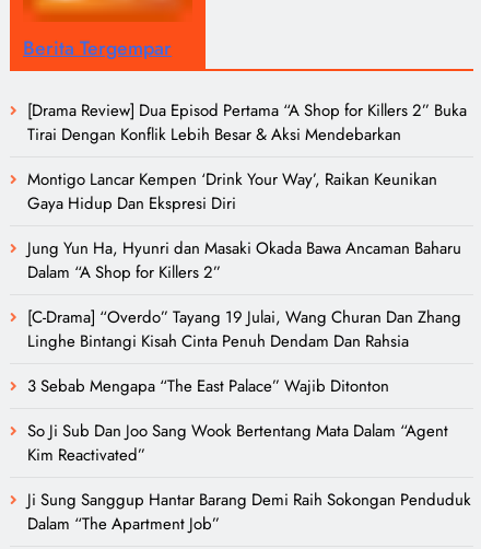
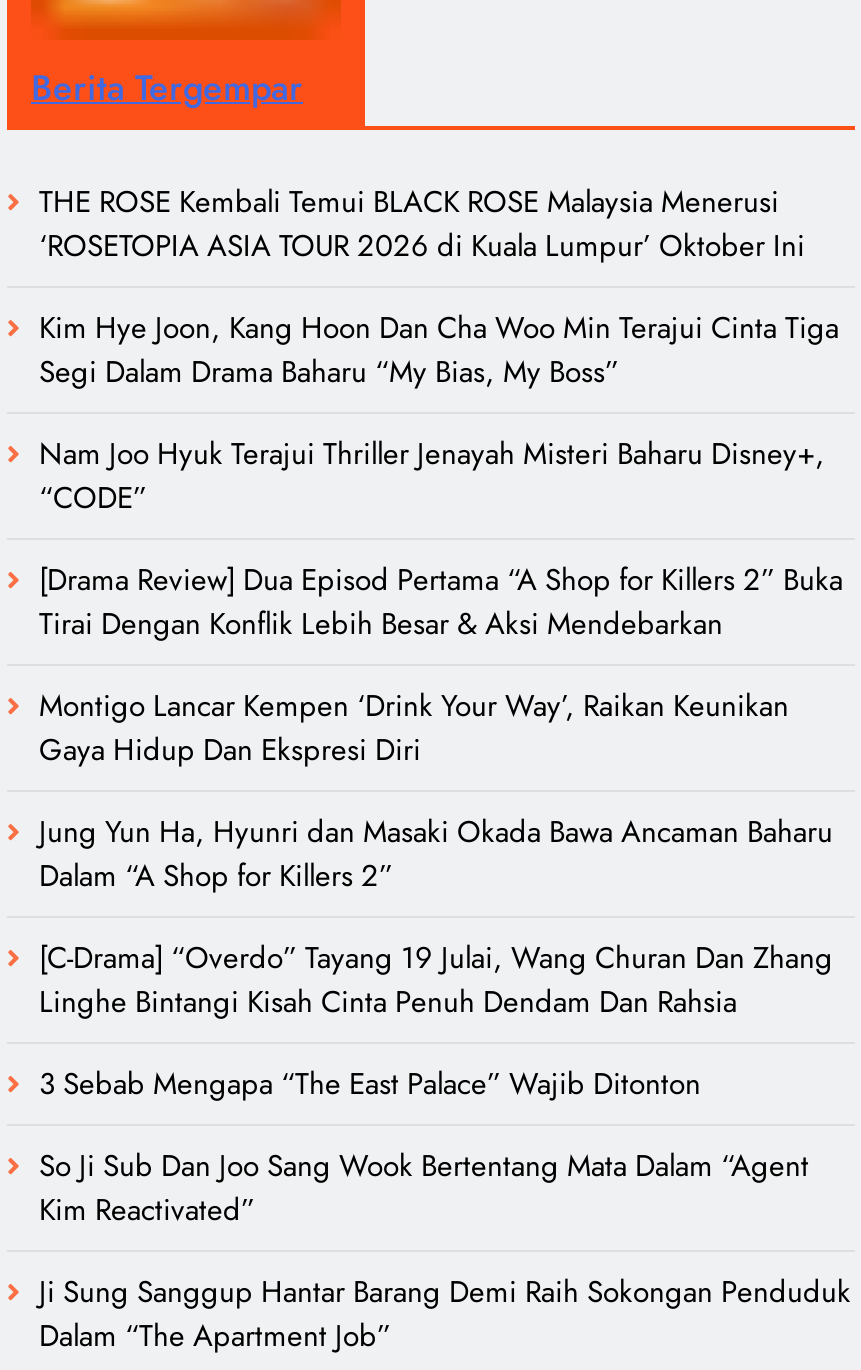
+ THE ROSE Kembali Temui BLACK ROSE Malaysia Menerusi
+ ‘ROSETOPIA ASIA TOUR 2026 di Kuala Lumpur’ Oktober Ini
+ Kim Hye Joon, Kang Hoon Dan Cha Woo Min Terajui Cinta Tiga
+ Segi Dalam Drama Baharu “My Bias, My Boss”
+ Nam Joo Hyuk Terajui Thriller Jenayah Misteri Baharu Disney+,
+ “CODE”
